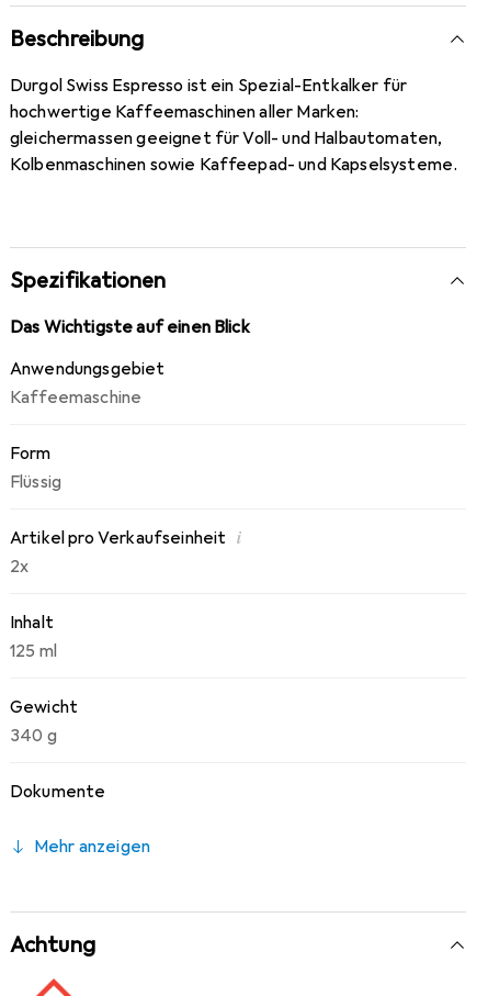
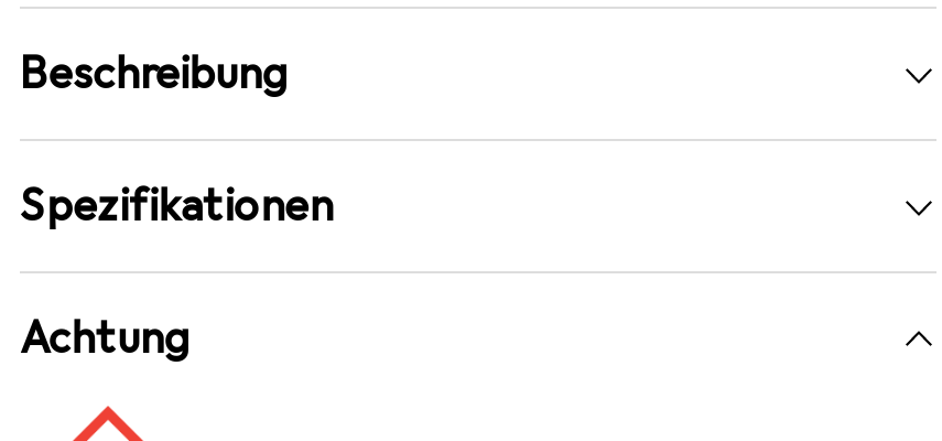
- Durgol Swiss Espresso ist ein Spezial-Entkalker für
- hochwertige Kaffeemaschinen aller Marken:
- gleichermassen geeignet für Voll- und Halbautomaten,
- Kolbenmaschinen sowie Kaffeepad- und Kapselsysteme.

- Das Wichtigste auf einen Blick
- Anwendungsgebiet
- Kaffeemaschine
- Form
- Flüssig
- Artikel pro Verkaufseinheit i
- 2x
- Inhalt
- 125 ml
- Gewicht
- 340 g
- Dokumente
- Mehr anzeigen
